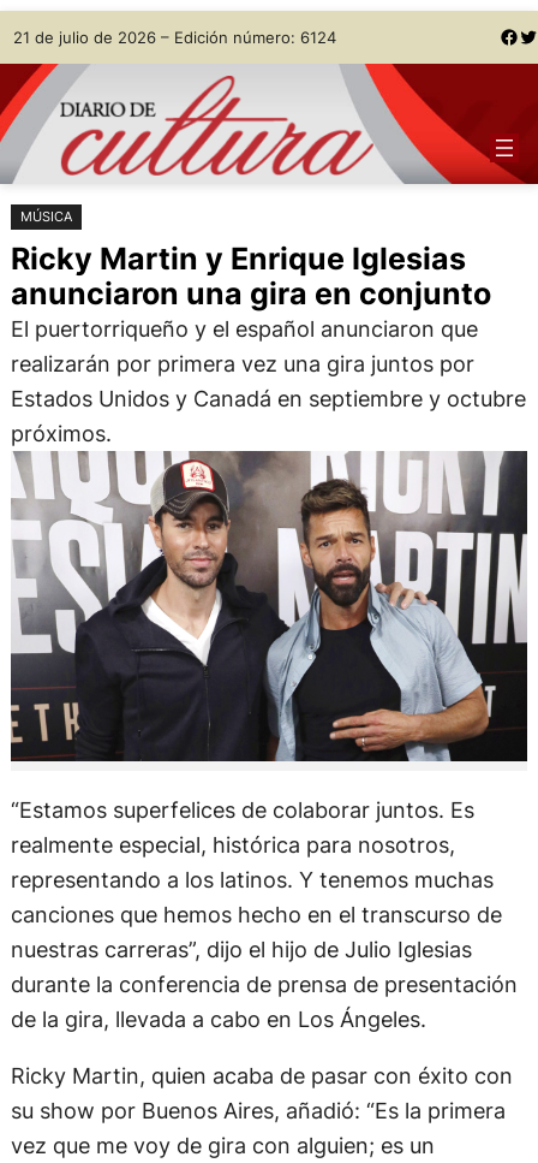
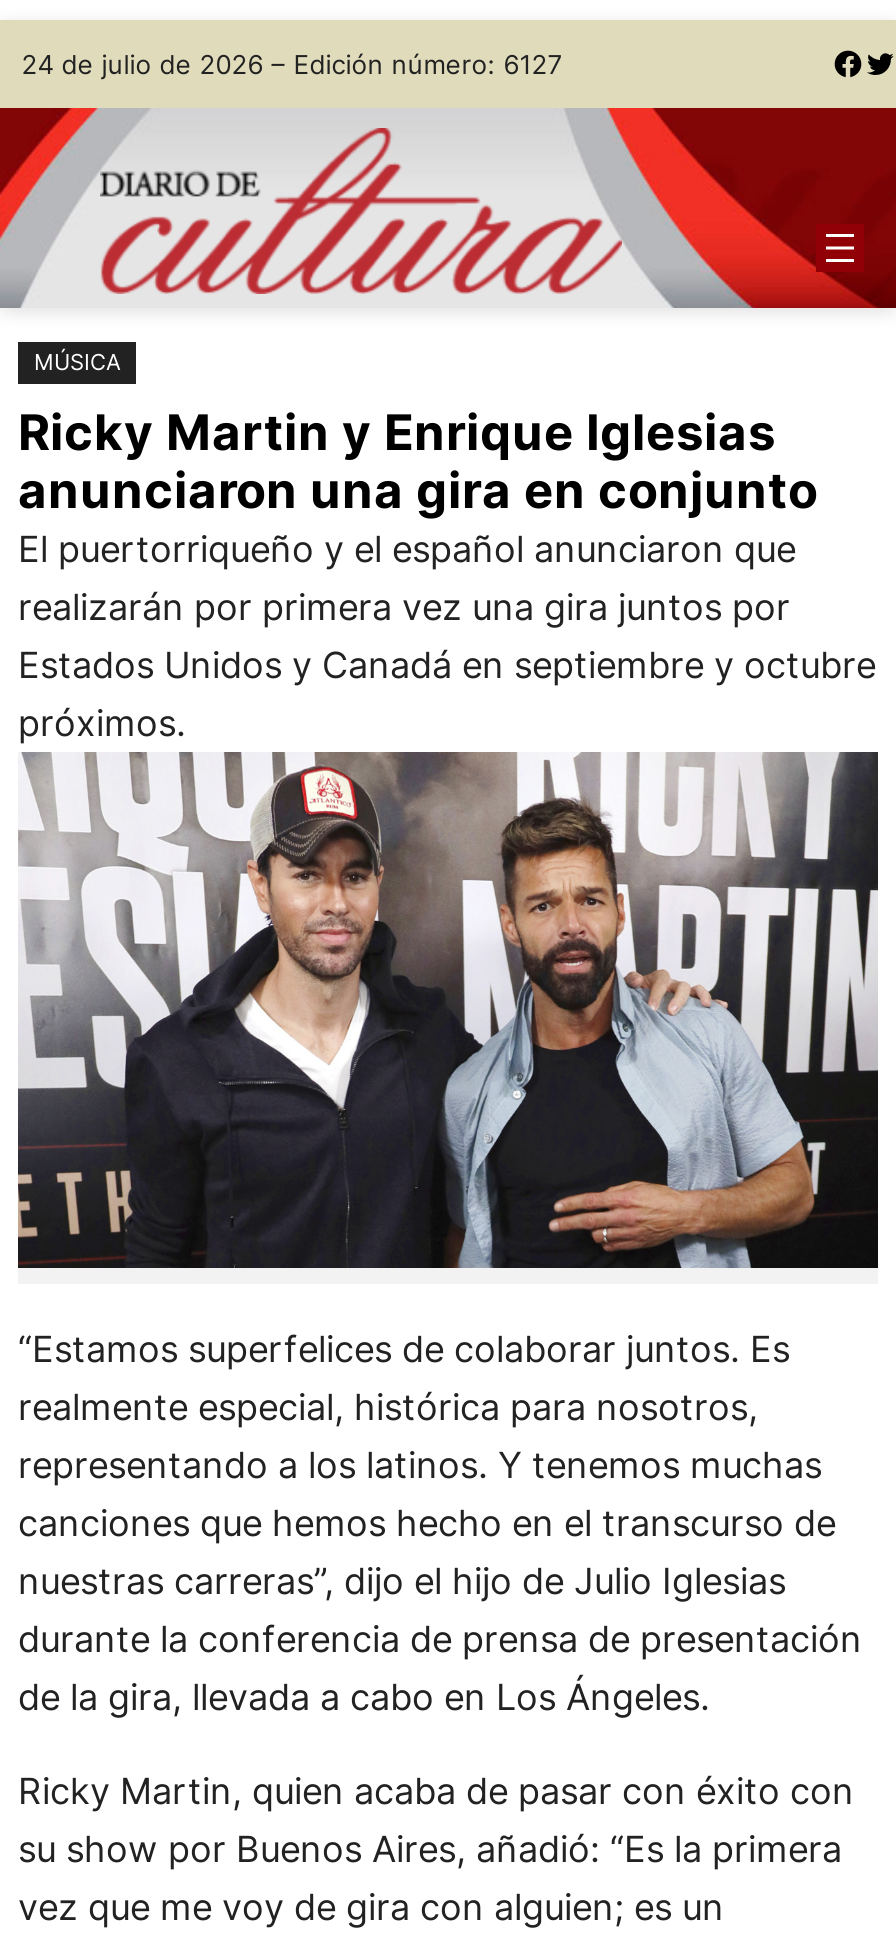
- 21 de julio de 2026 – Edición número: 6124
+ 24 de julio de 2026 – Edición número: 6127
